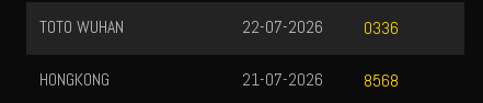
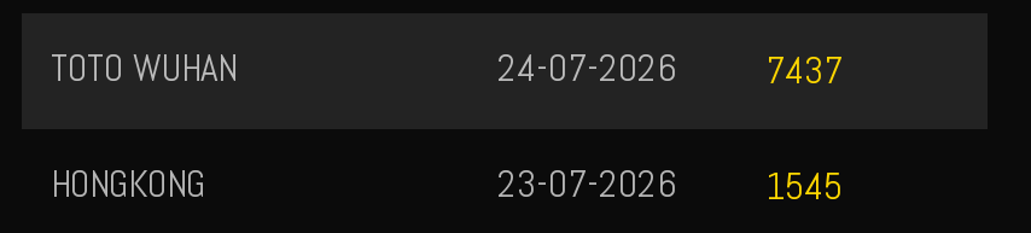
- 22-07-2026
+ 24-07-2026

- 0336
+ 7437

- 21-07-2026
+ 23-07-2026

- 8568
+ 1545
